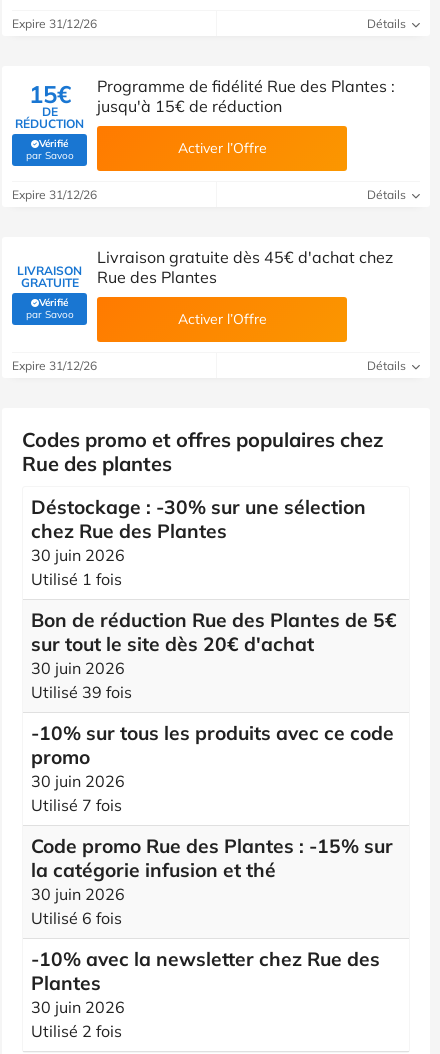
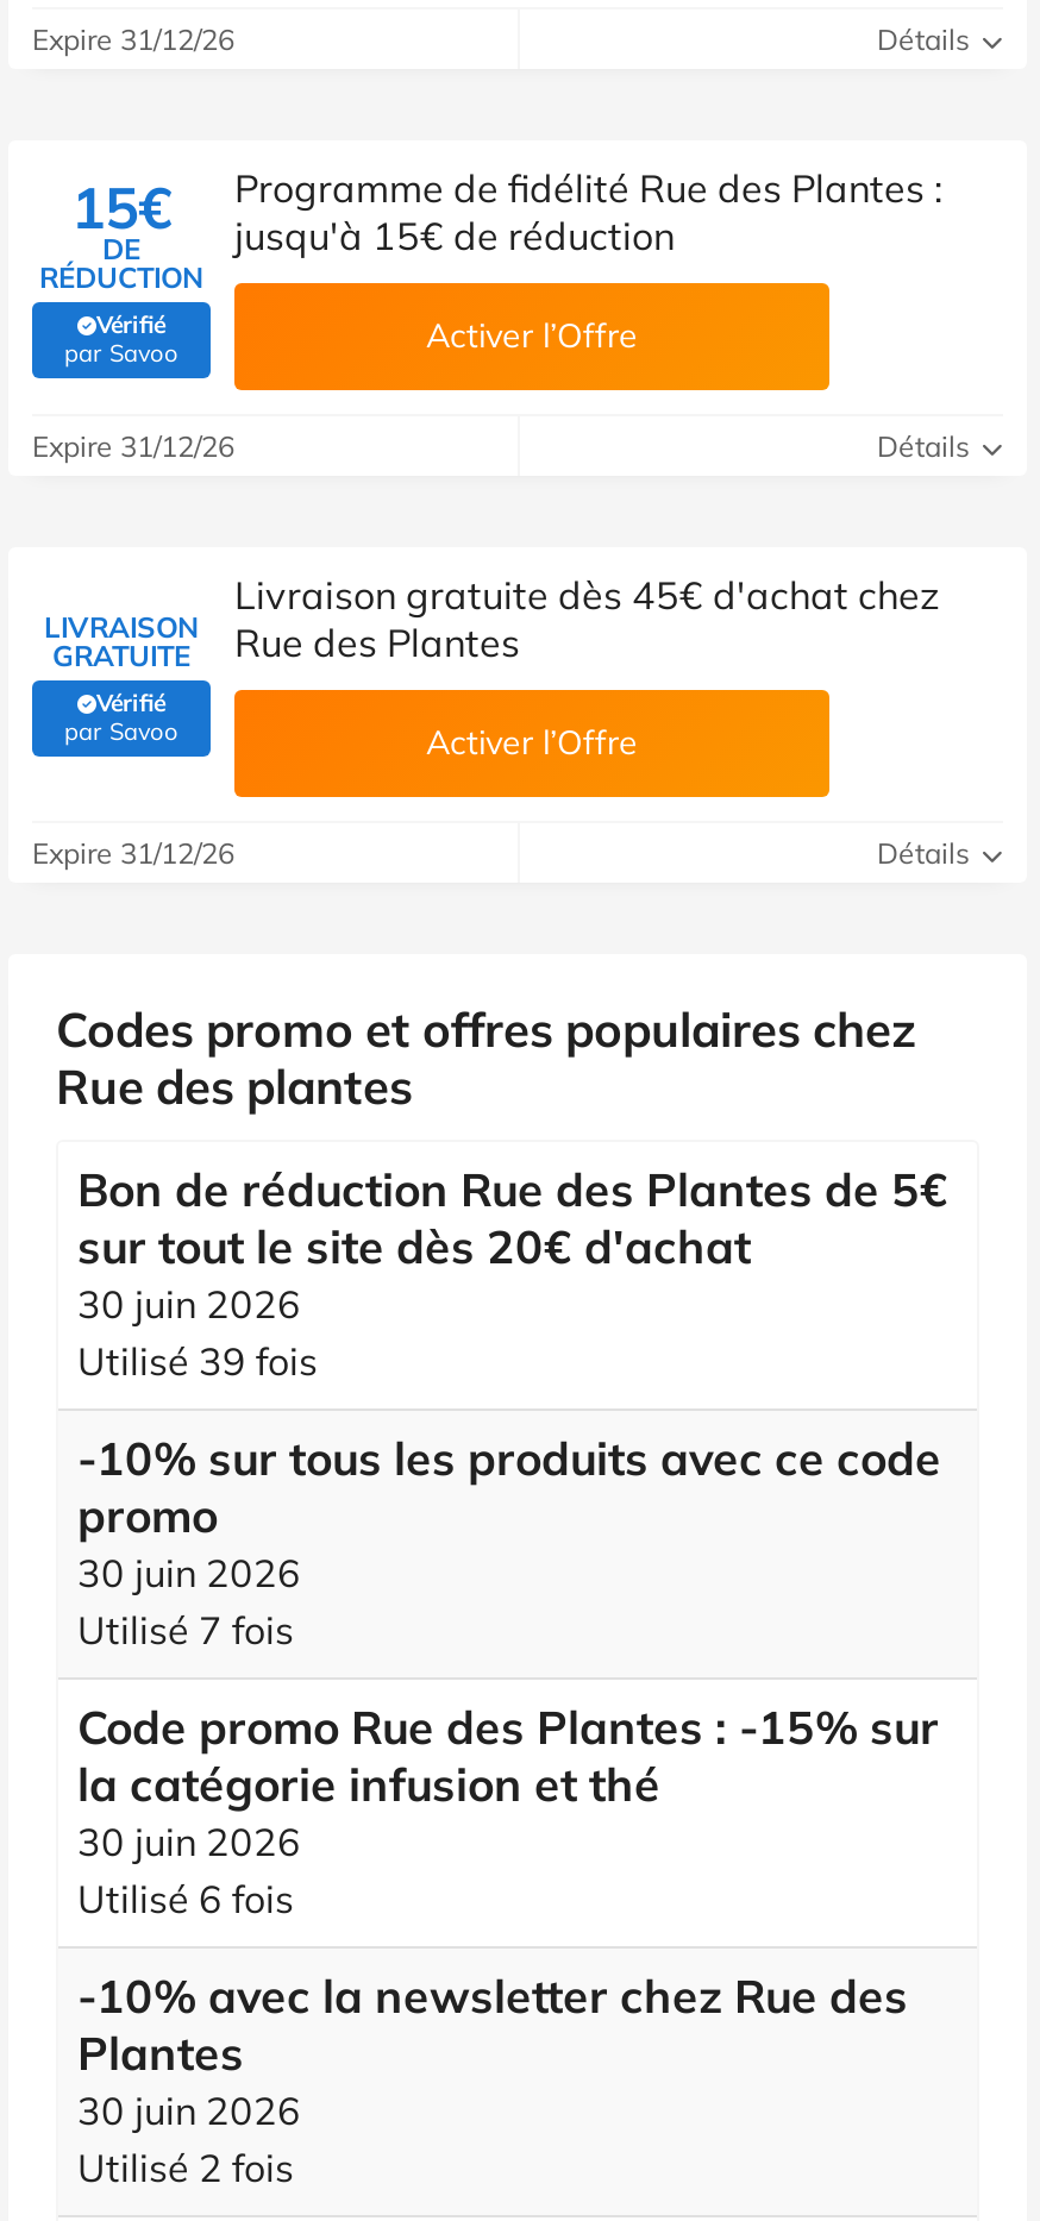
- Déstockage : -30% sur une sélection
- chez Rue des Plantes
- 30 juin 2026
- Utilisé 1 fois
